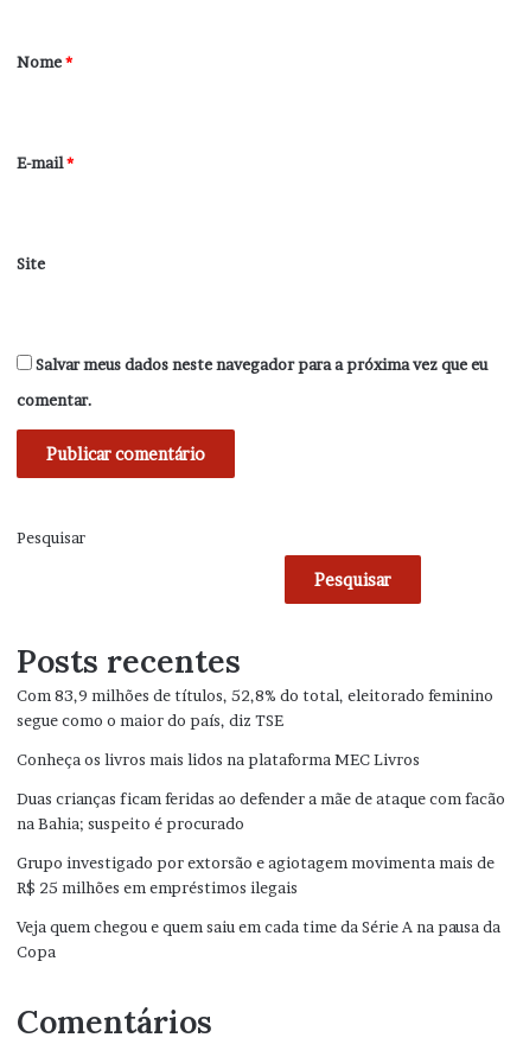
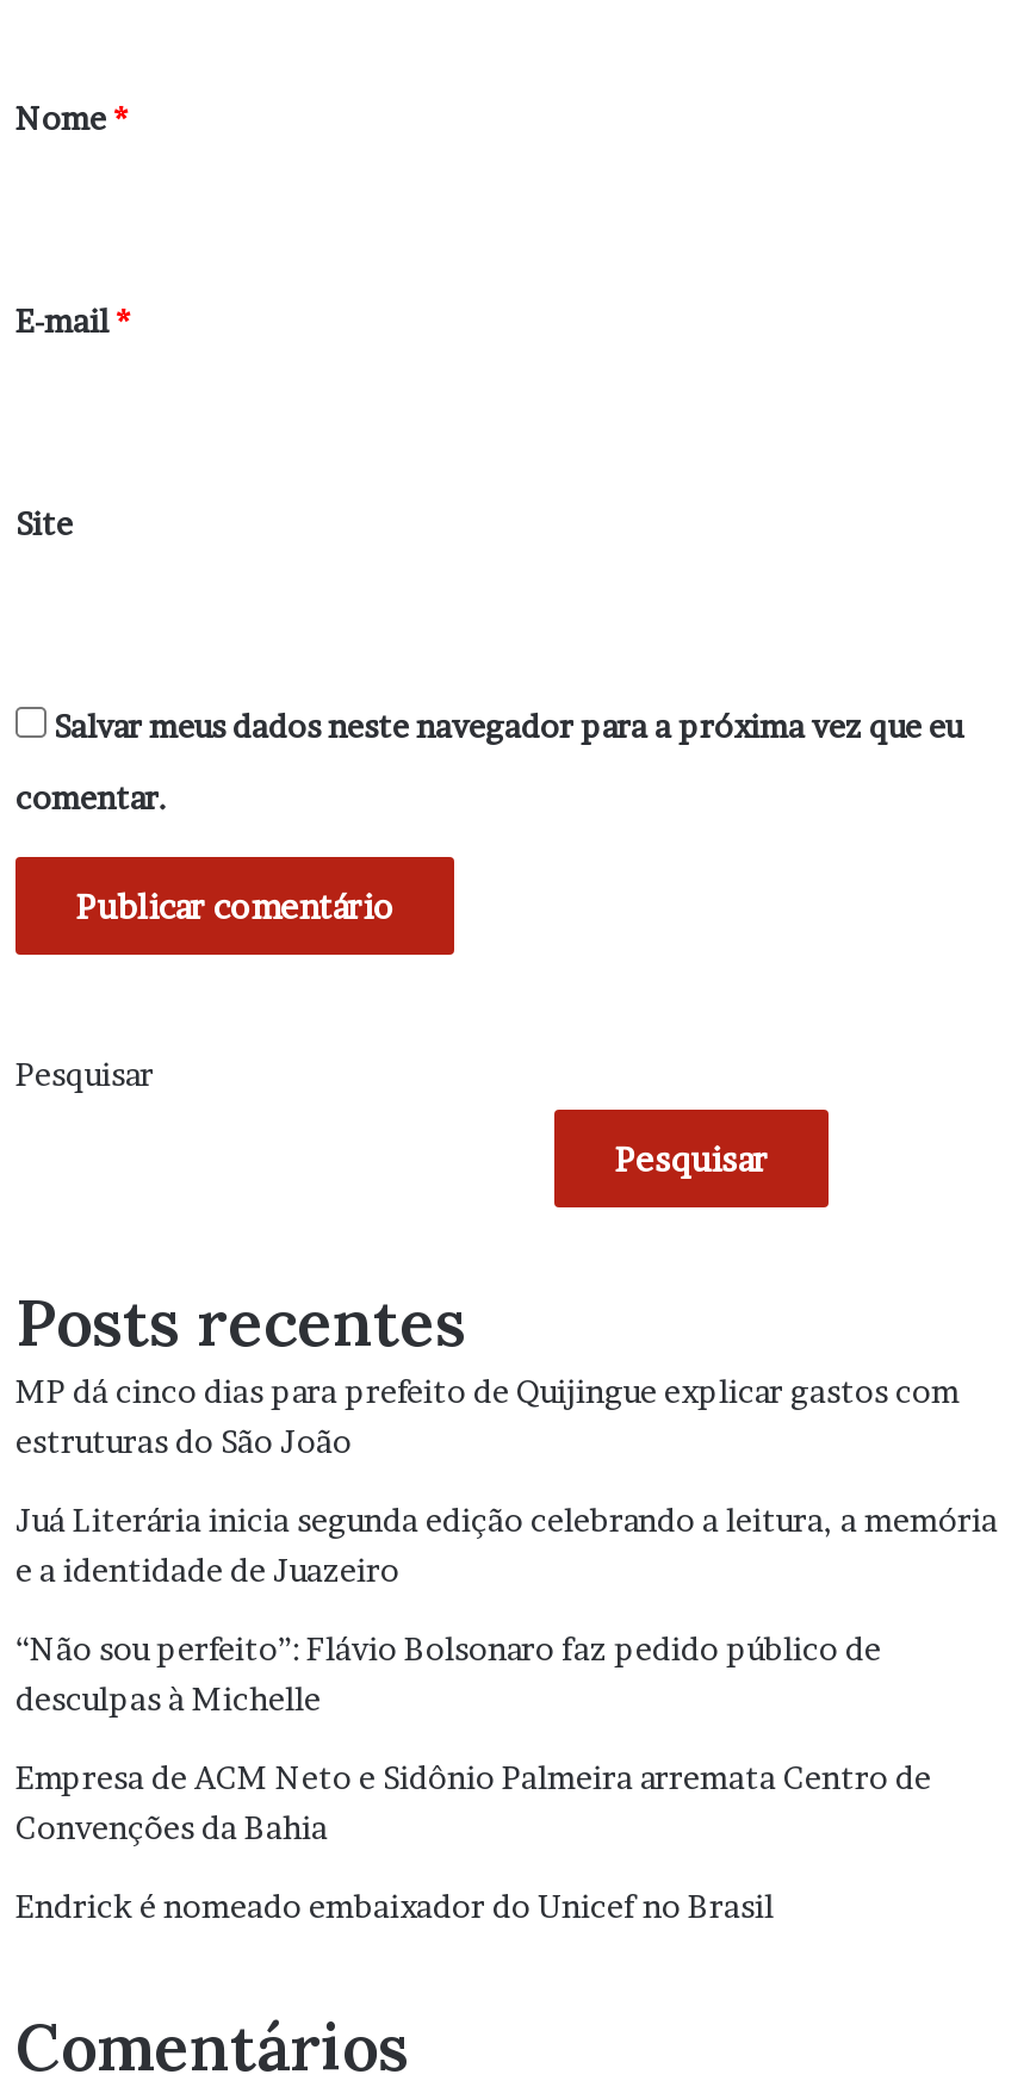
- Com 83,9 milhões de títulos, 52,8% do total, eleitorado feminino
- segue como o maior do país, diz TSE
+ MP dá cinco dias para prefeito de Quijingue explicar gastos com
+ estruturas do São João

- Conheça os livros mais lidos na plataforma MEC Livros
+ Juá Literária inicia segunda edição celebrando a leitura, a memória
+ e a identidade de Juazeiro

- Duas crianças ficam feridas ao defender a mãe de ataque com facão
- na Bahia; suspeito é procurado
+ “Não sou perfeito”: Flávio Bolsonaro faz pedido público de
+ desculpas à Michelle

- Grupo investigado por extorsão e agiotagem movimenta mais de
- R$ 25 milhões em empréstimos ilegais
+ Empresa de ACM Neto e Sidônio Palmeira arremata Centro de
+ Convenções da Bahia

- Veja quem chegou e quem saiu em cada time da Série A na pausa da
- Copa
+ Endrick é nomeado embaixador do Unicef no Brasil
